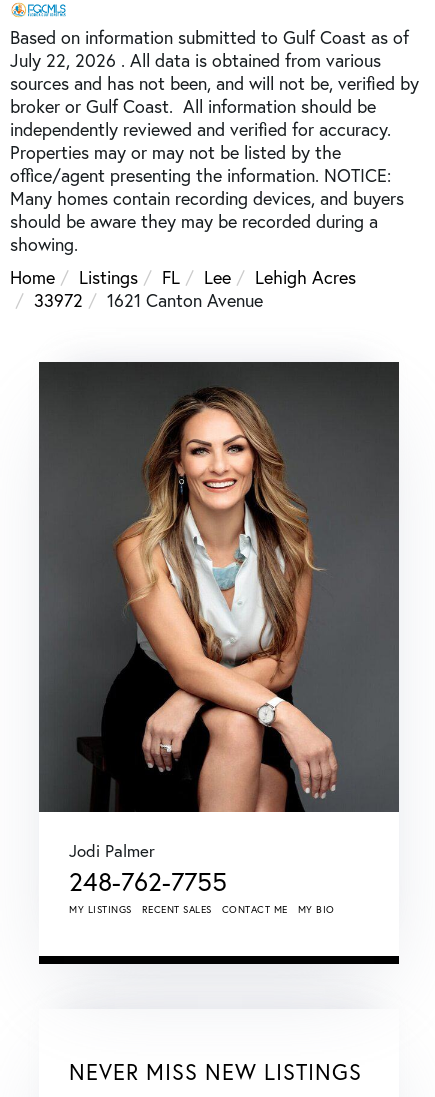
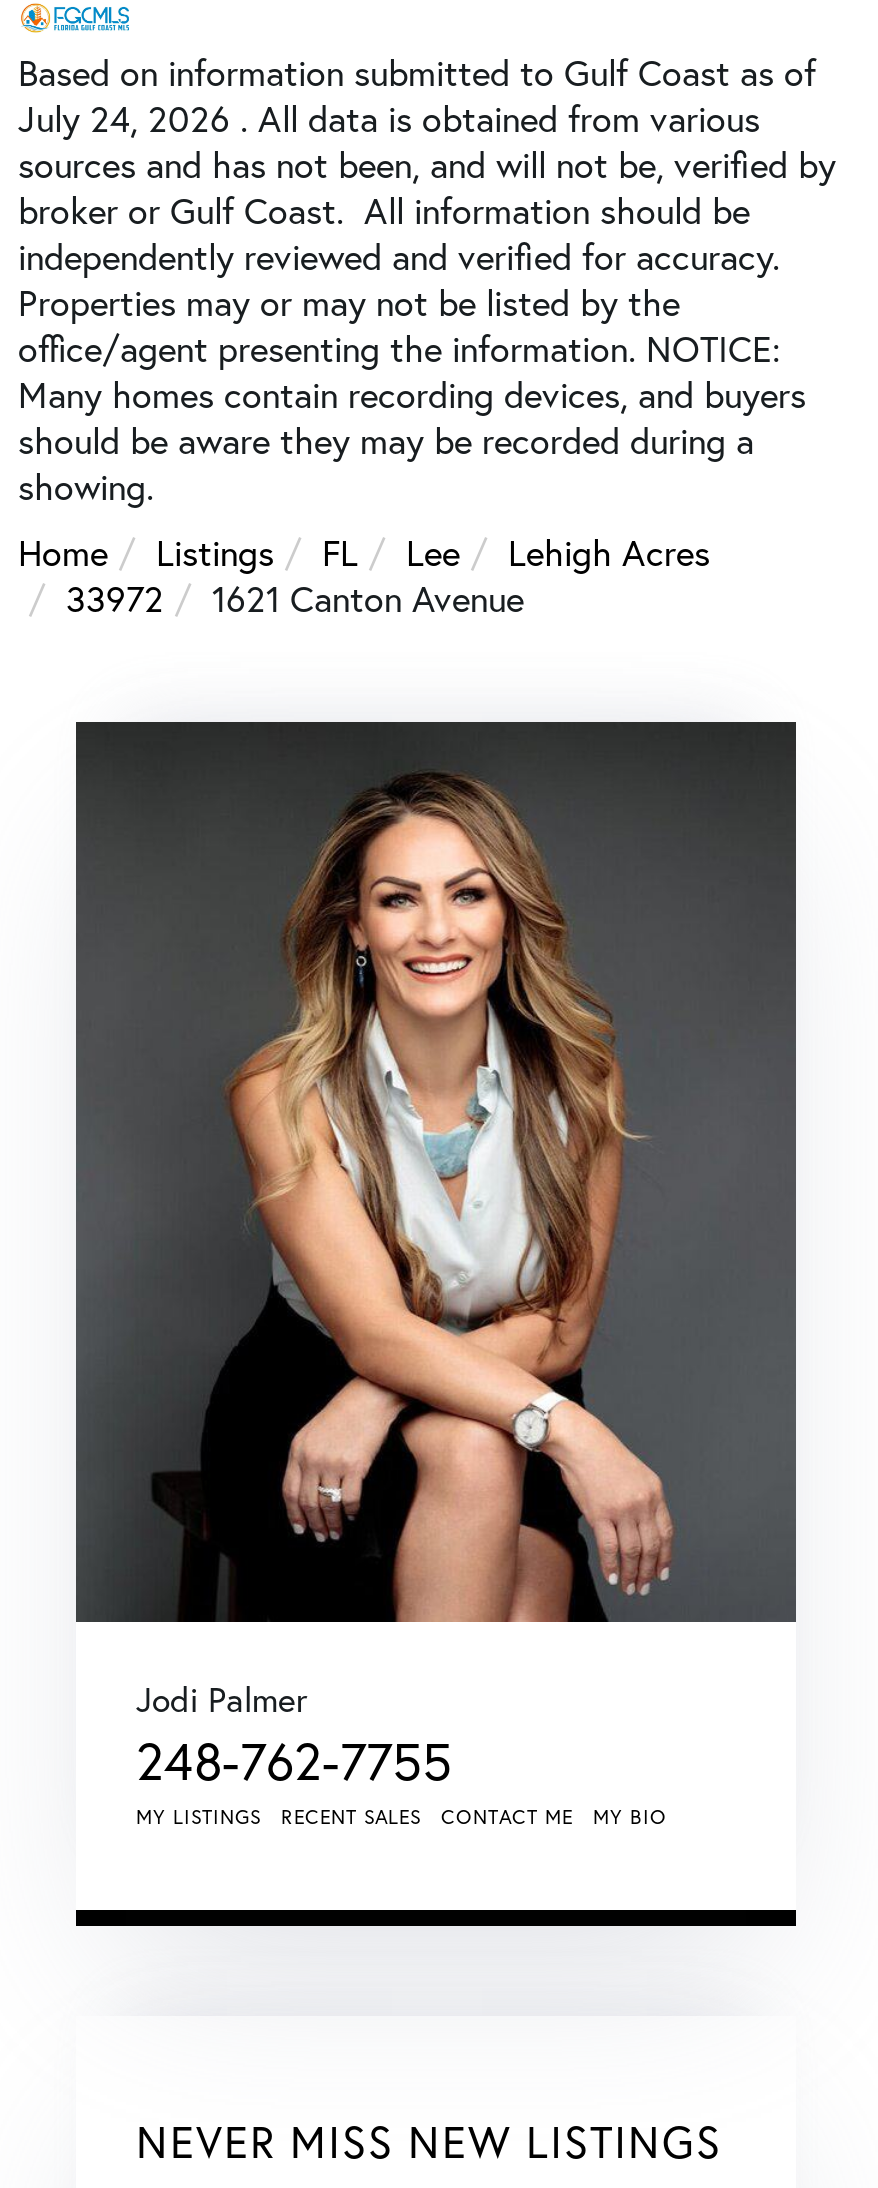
- July 22, 2026 . All data is obtained from various
+ July 24, 2026 . All data is obtained from various
